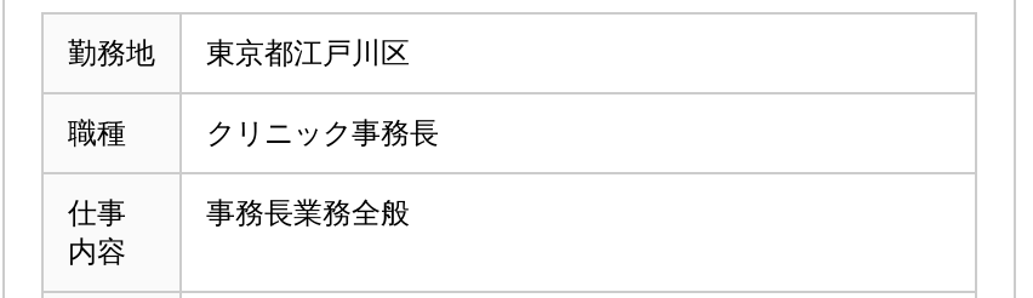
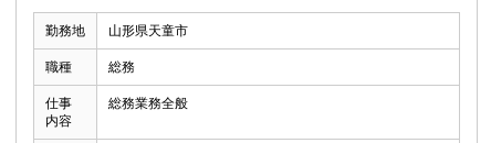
- 東京都江戸川区
+ 山形県天童市

- クリニック事務長
+ 総務

- 事務長業務全般
+ 総務業務全般
